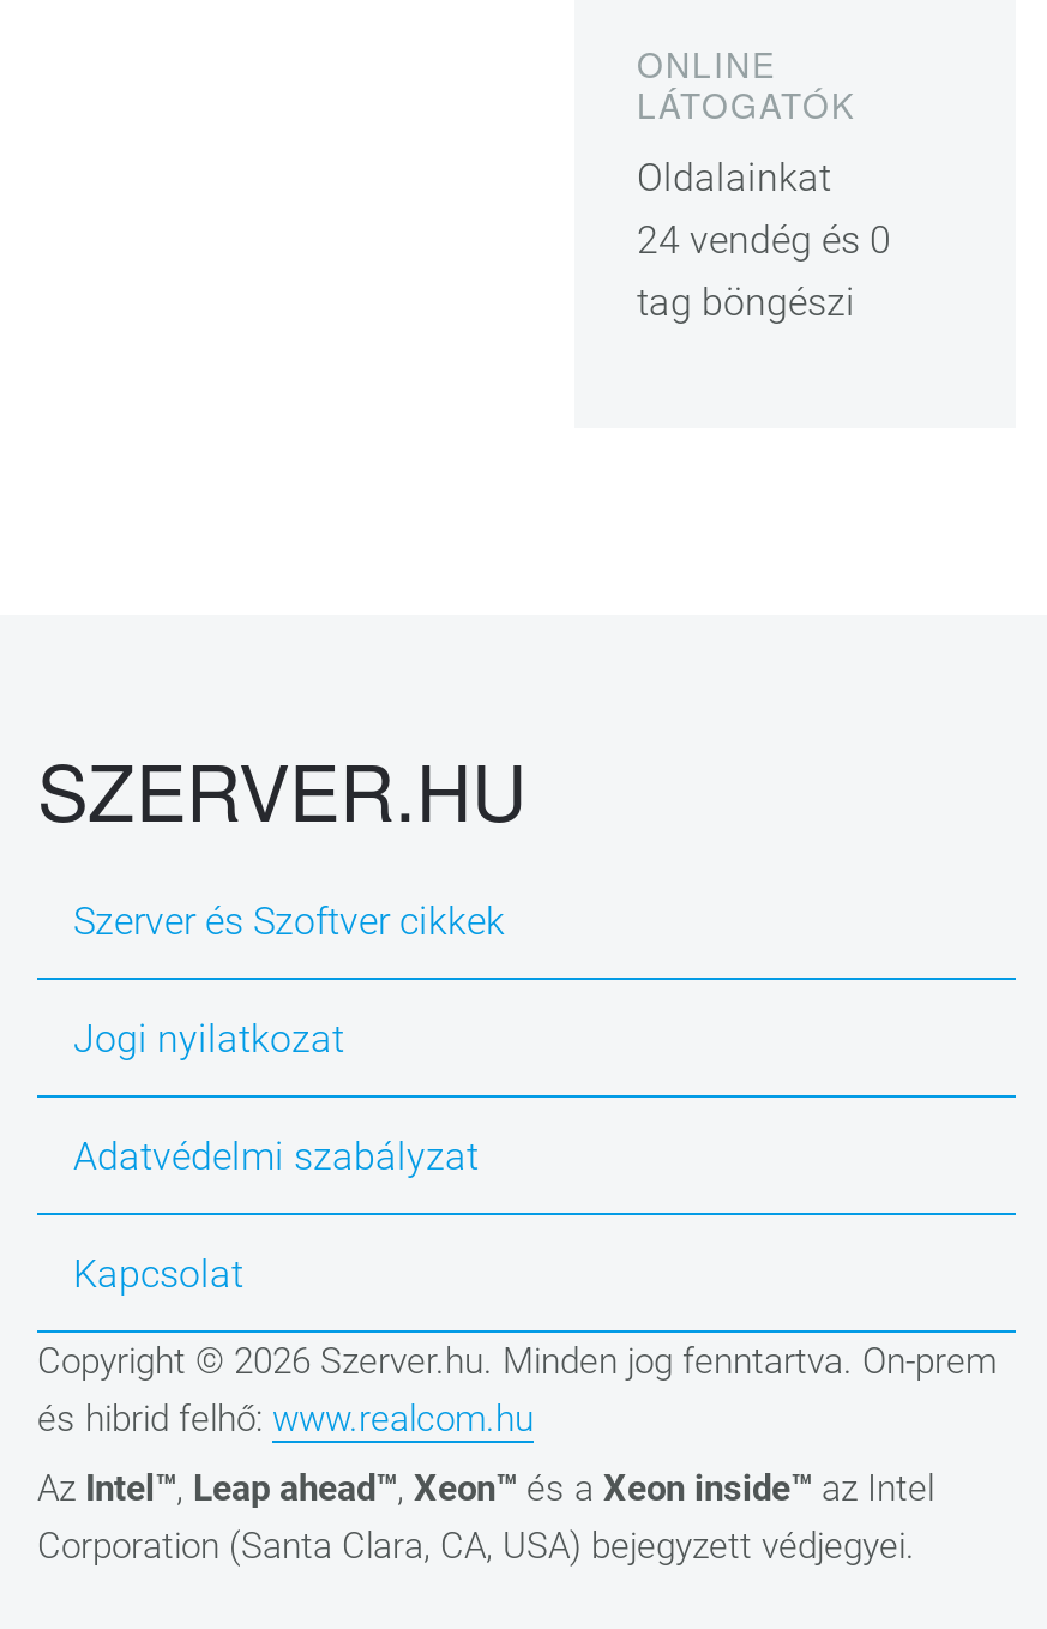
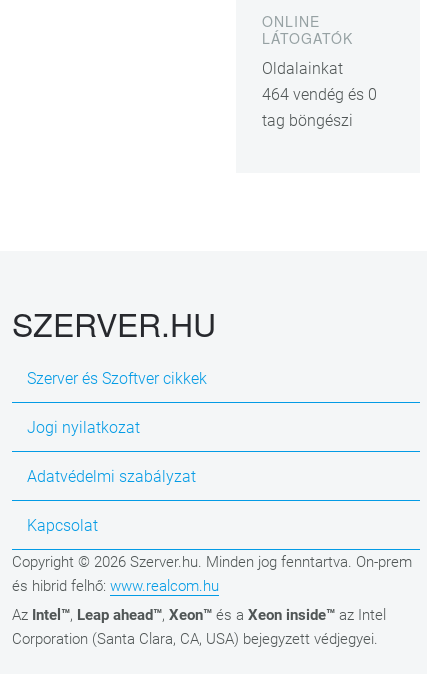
- 24 vendég és 0
+ 464 vendég és 0
